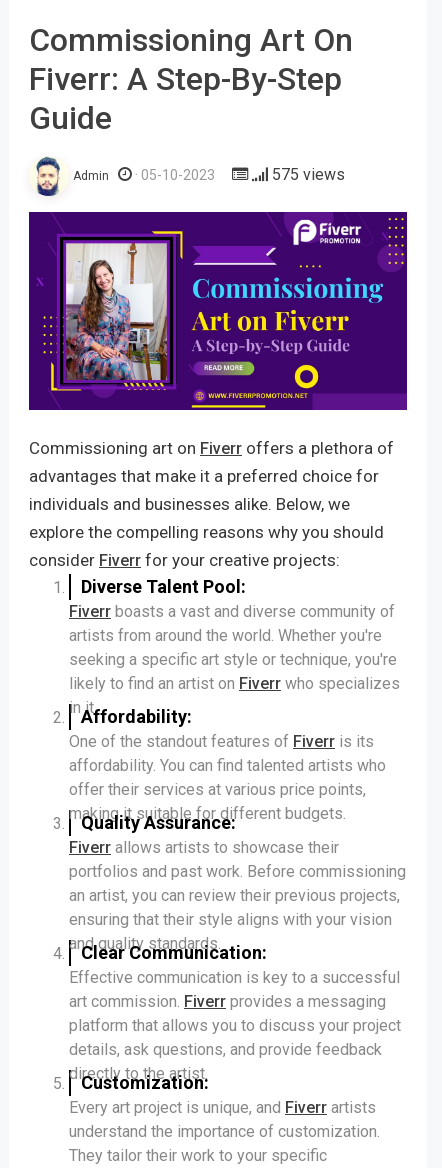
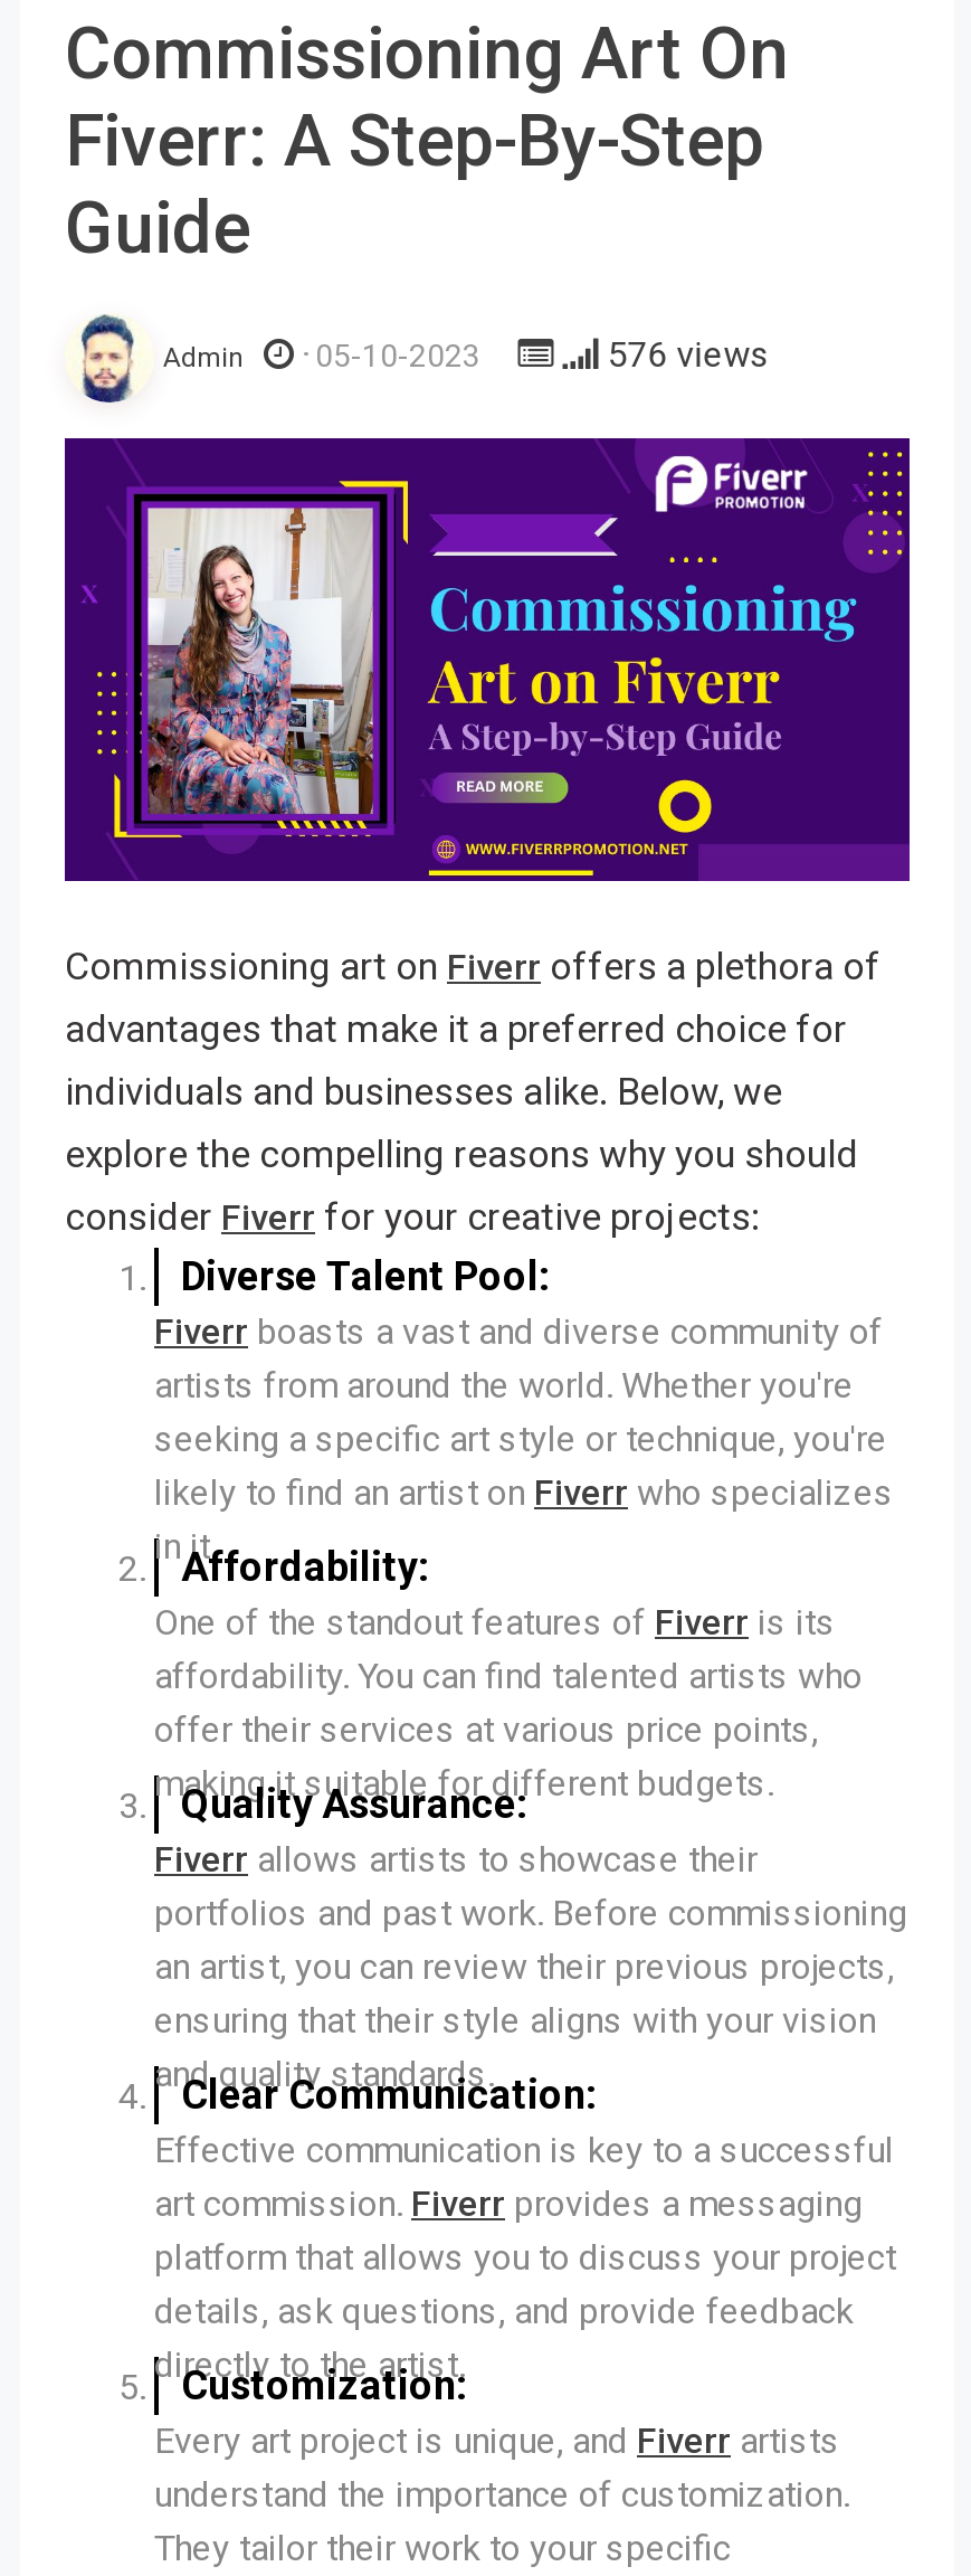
- 575 views
+ 576 views
